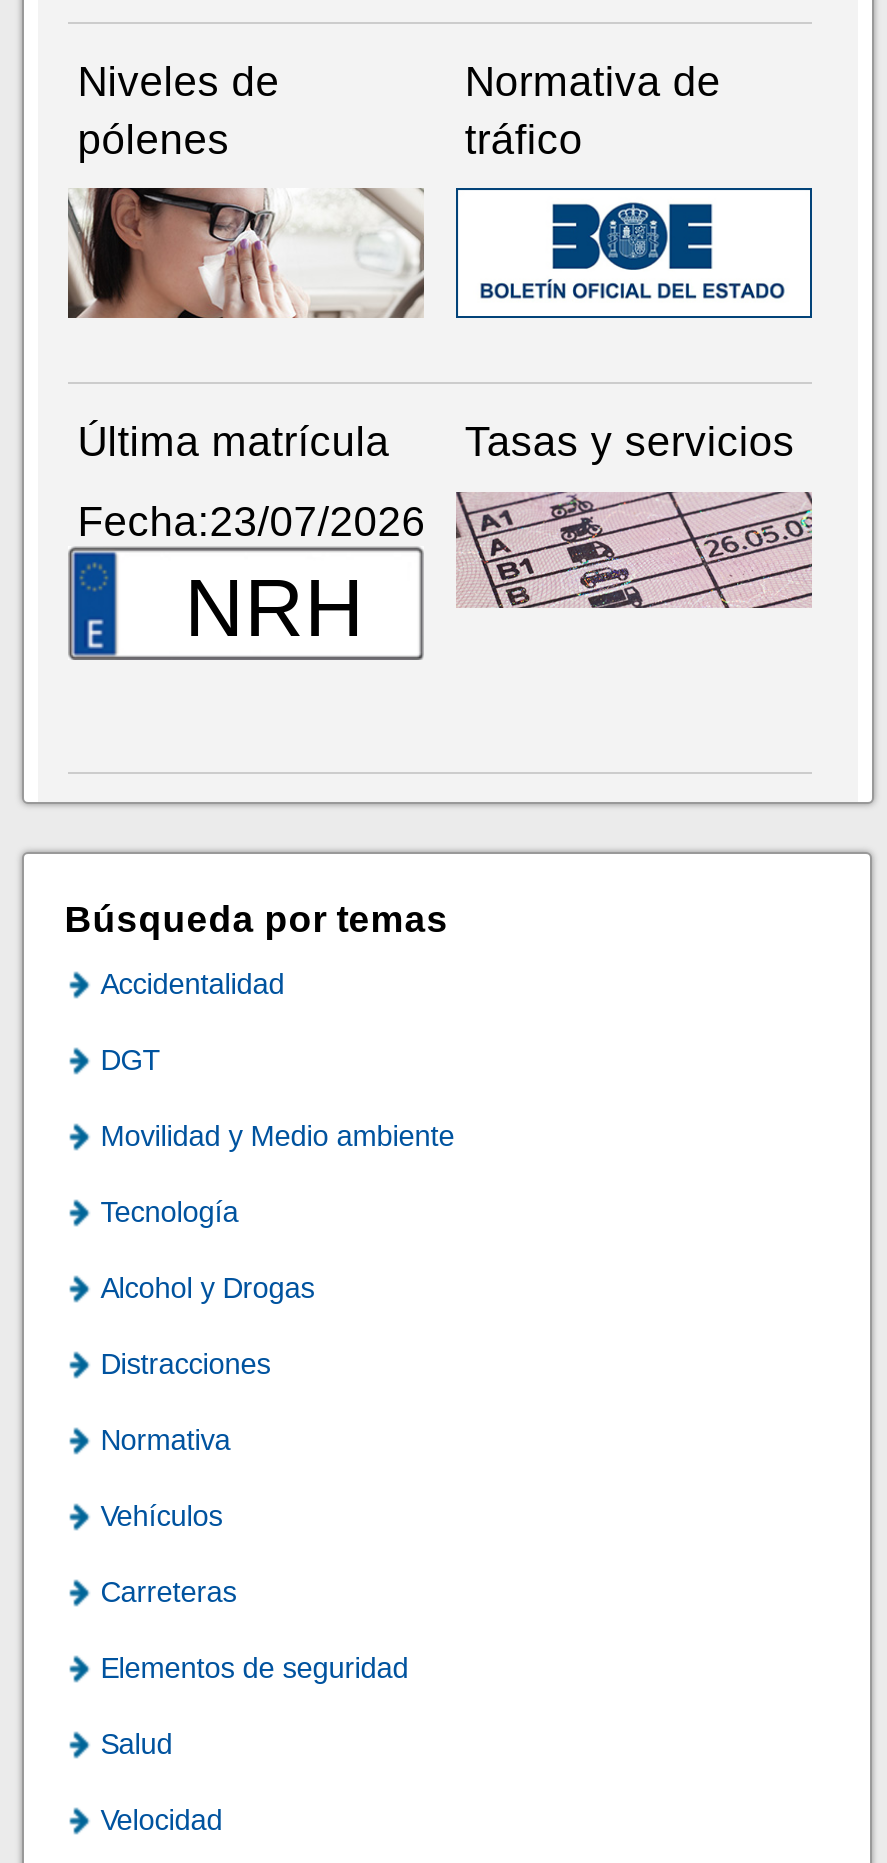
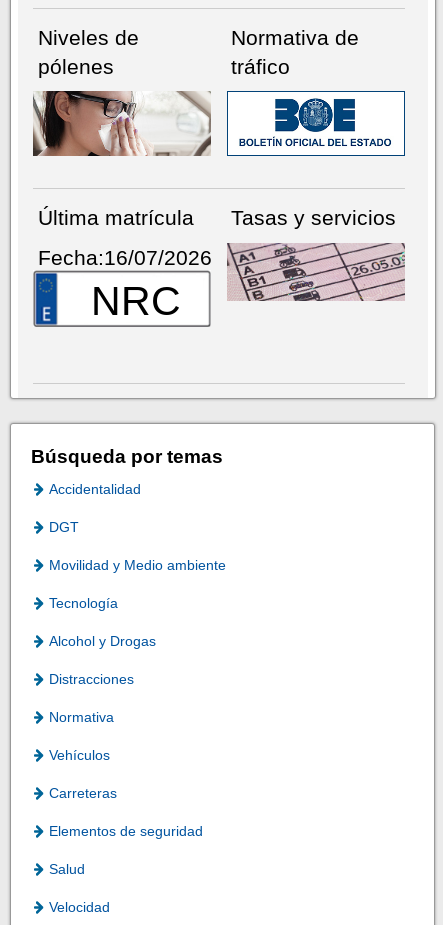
- Fecha:23/07/2026
- NRH
+ Fecha:16/07/2026
+ NRC
